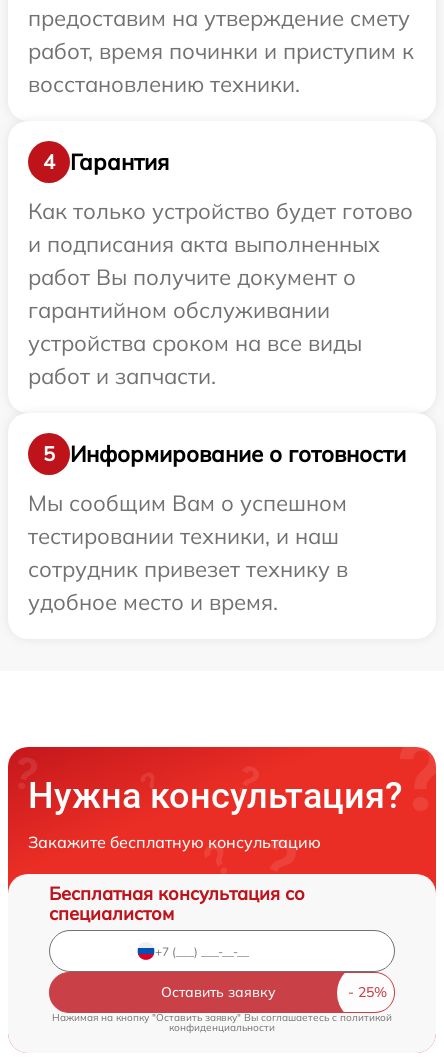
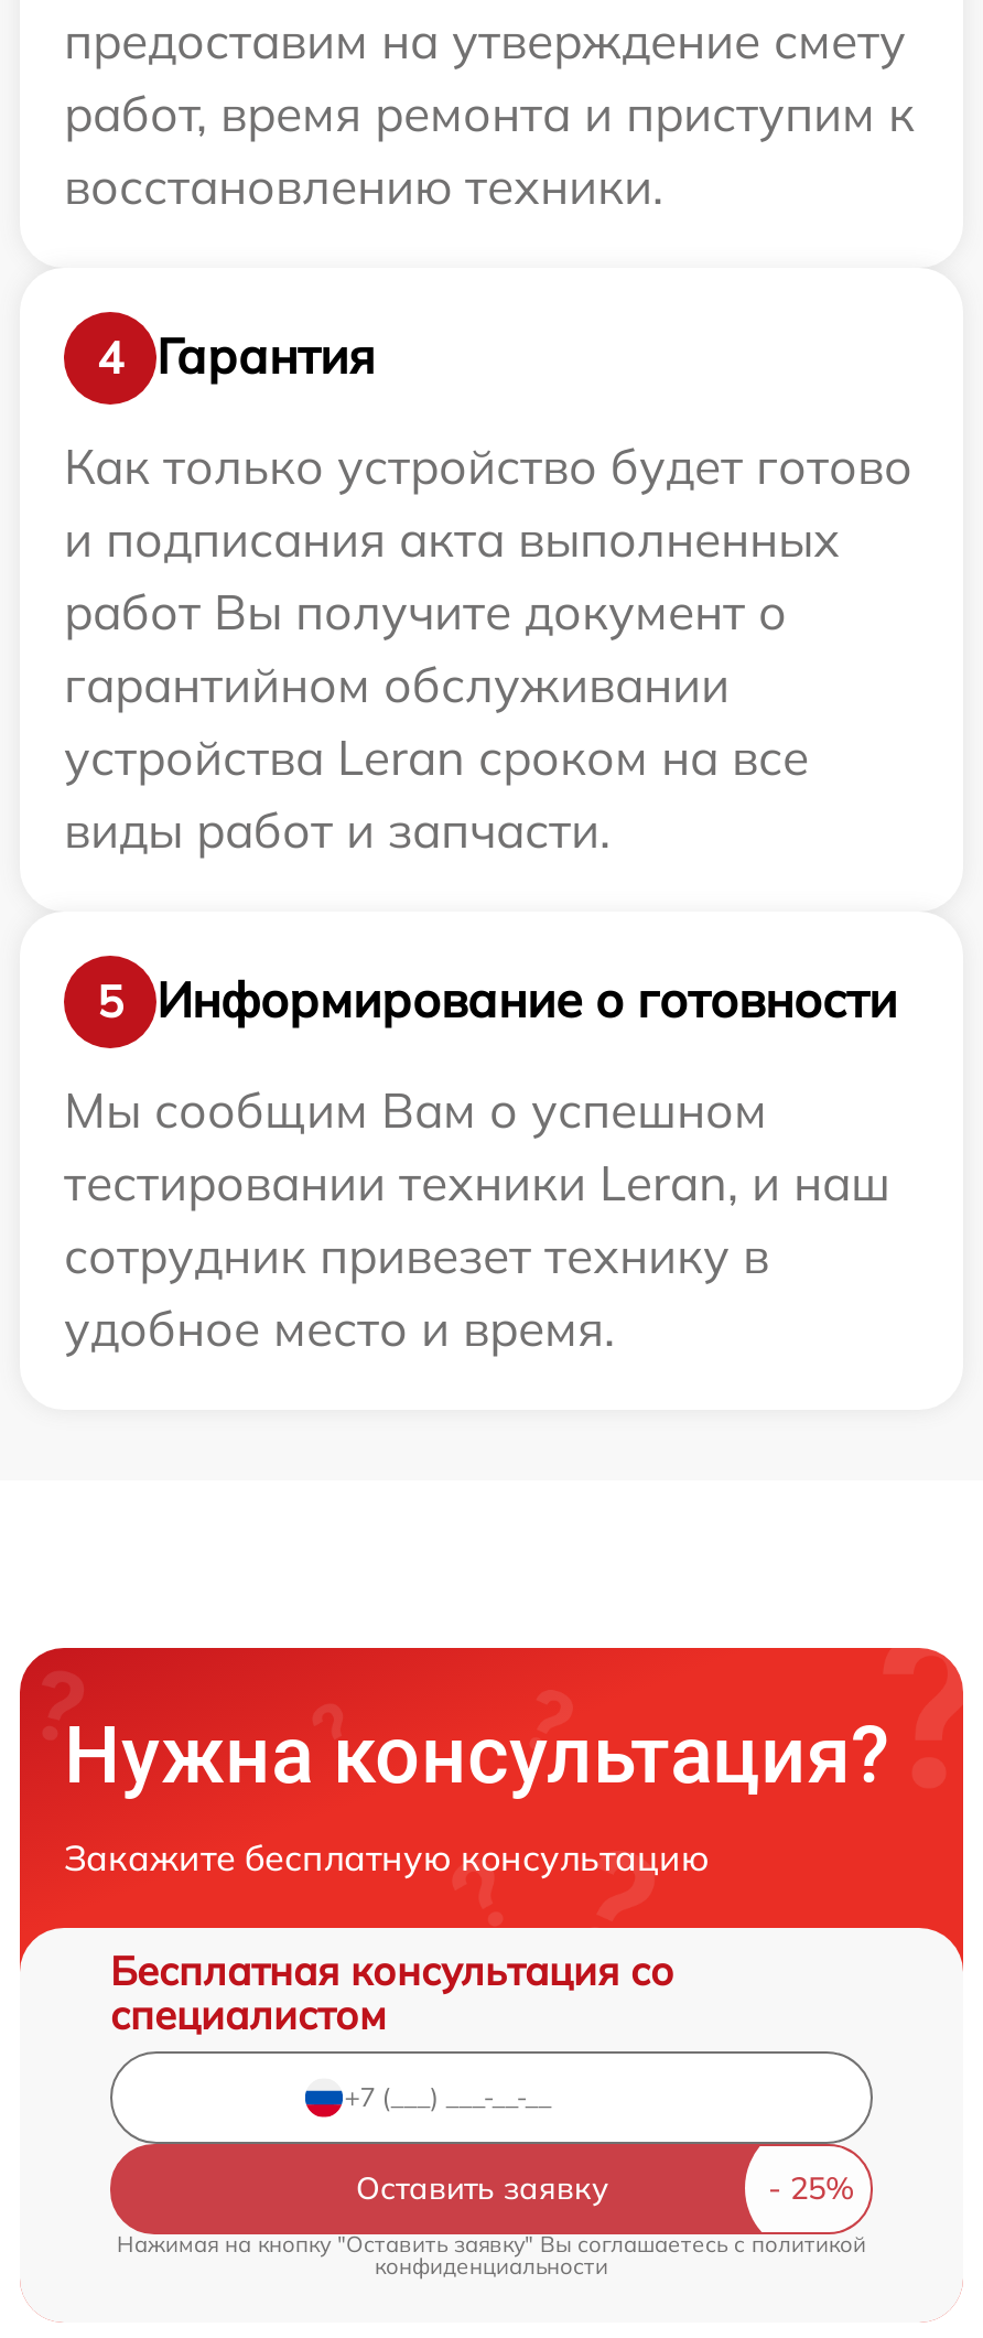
- работ, время починки и приступим к
+ работ, время ремонта и приступим к

- устройства сроком на все виды
- работ и запчасти.
+ устройства Leran сроком на все
+ виды работ и запчасти.

- тестировании техники, и наш
+ тестировании техники Leran, и наш
